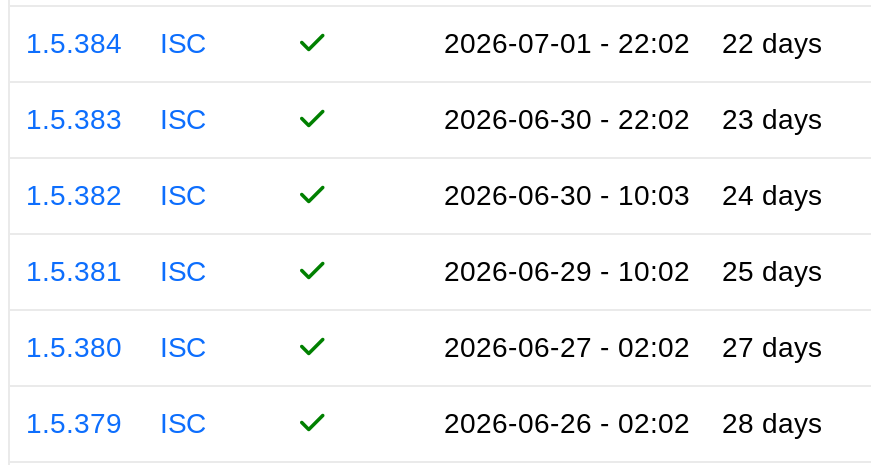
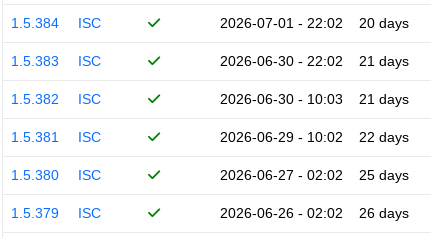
- 2026-07-01 - 22:02 22 days
+ 2026-07-01 - 22:02 20 days

- 2026-06-30 - 22:02 23 days
+ 2026-06-30 - 22:02 21 days

- 2026-06-30 - 10:03 24 days
+ 2026-06-30 - 10:03 21 days

- 2026-06-29 - 10:02 25 days
+ 2026-06-29 - 10:02 22 days

- 2026-06-27 - 02:02 27 days
+ 2026-06-27 - 02:02 25 days

- 2026-06-26 - 02:02 28 days
+ 2026-06-26 - 02:02 26 days
